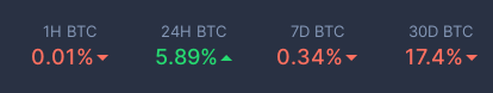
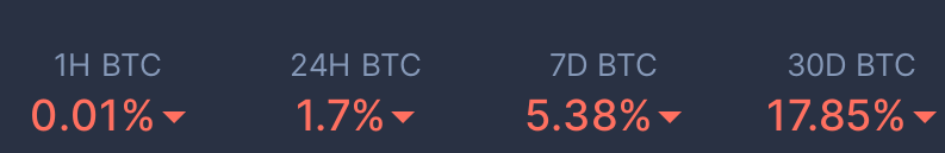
- 5.89%
+ 1.7%

- 0.34%
+ 5.38%

- 17.4%
+ 17.85%
